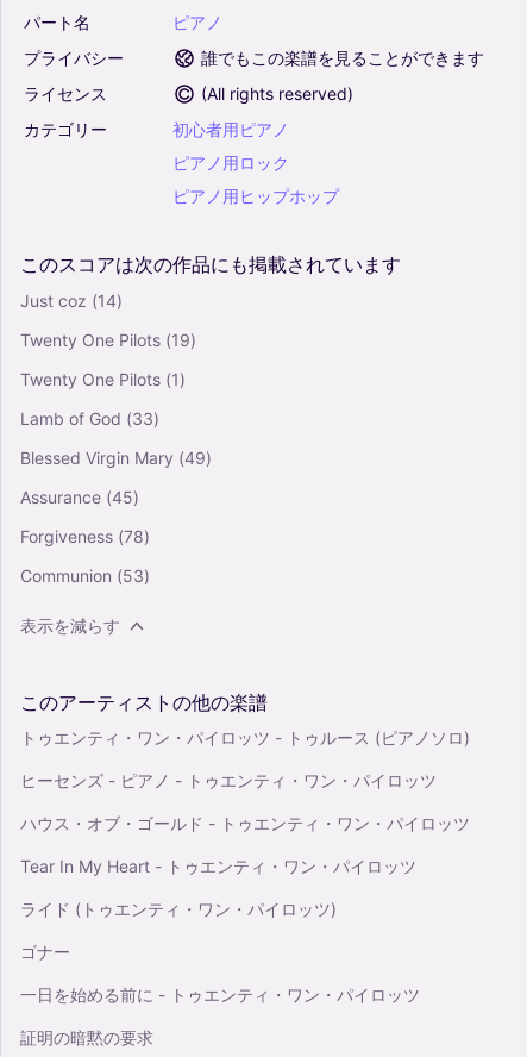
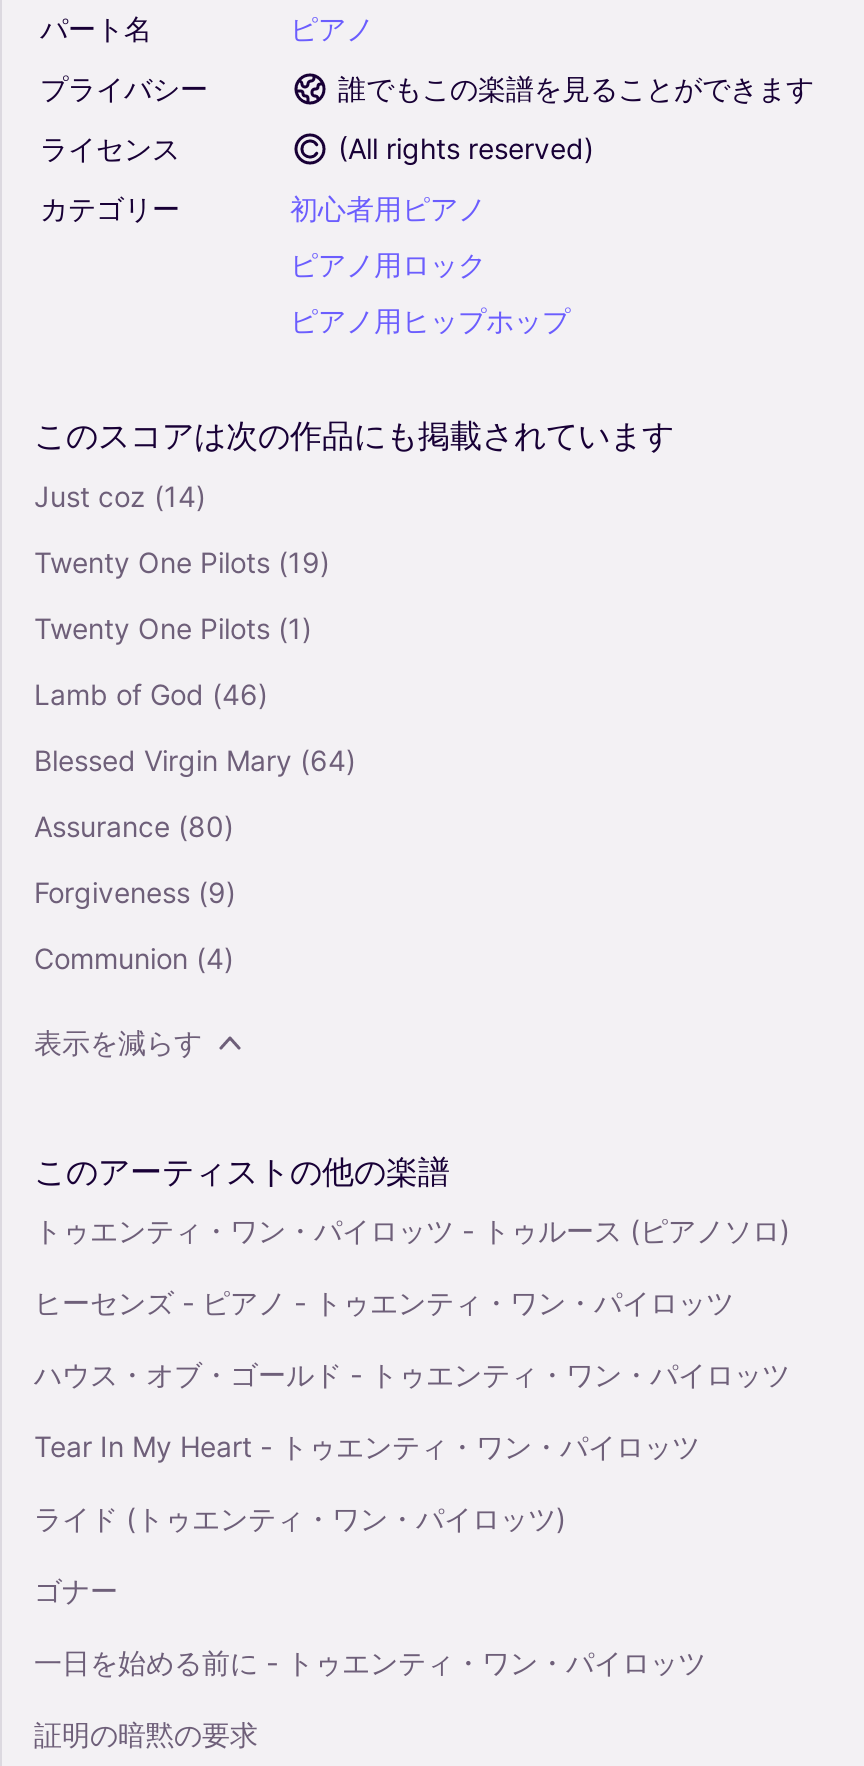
- Lamb of God (33)
+ Lamb of God (46)

- Blessed Virgin Mary (49)
+ Blessed Virgin Mary (64)

- Assurance (45)
+ Assurance (80)

- Forgiveness (78)
+ Forgiveness (9)

- Communion (53)
+ Communion (4)
